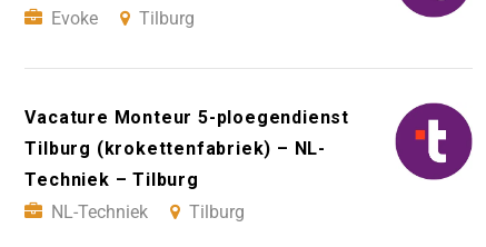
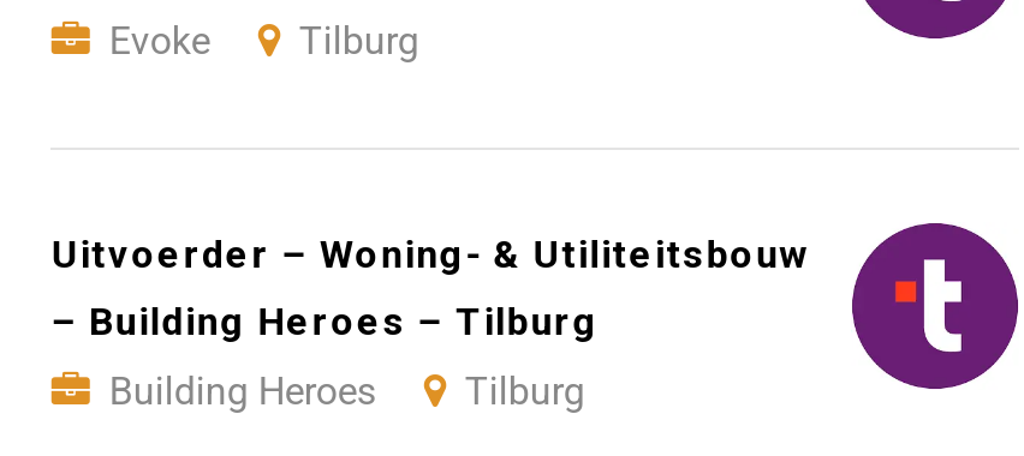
- Vacature Monteur 5-ploegendienst
- Tilburg (krokettenfabriek) – NL-
- Techniek – Tilburg
- NL-Techniek
+ Uitvoerder – Woning- & Utiliteitsbouw
+ – Building Heroes – Tilburg
+ Building Heroes
